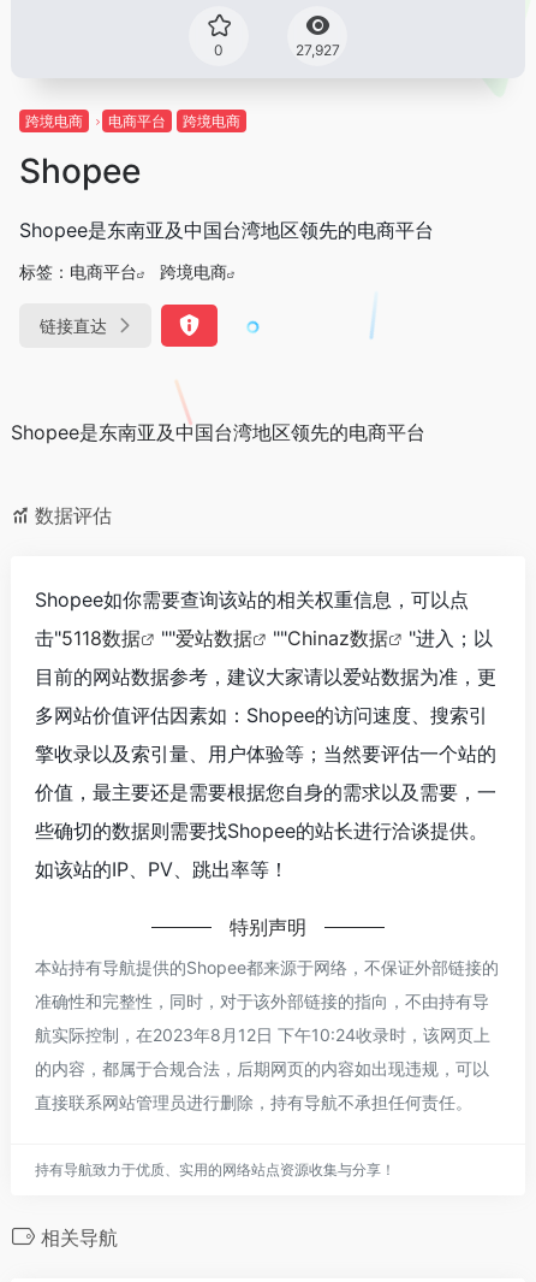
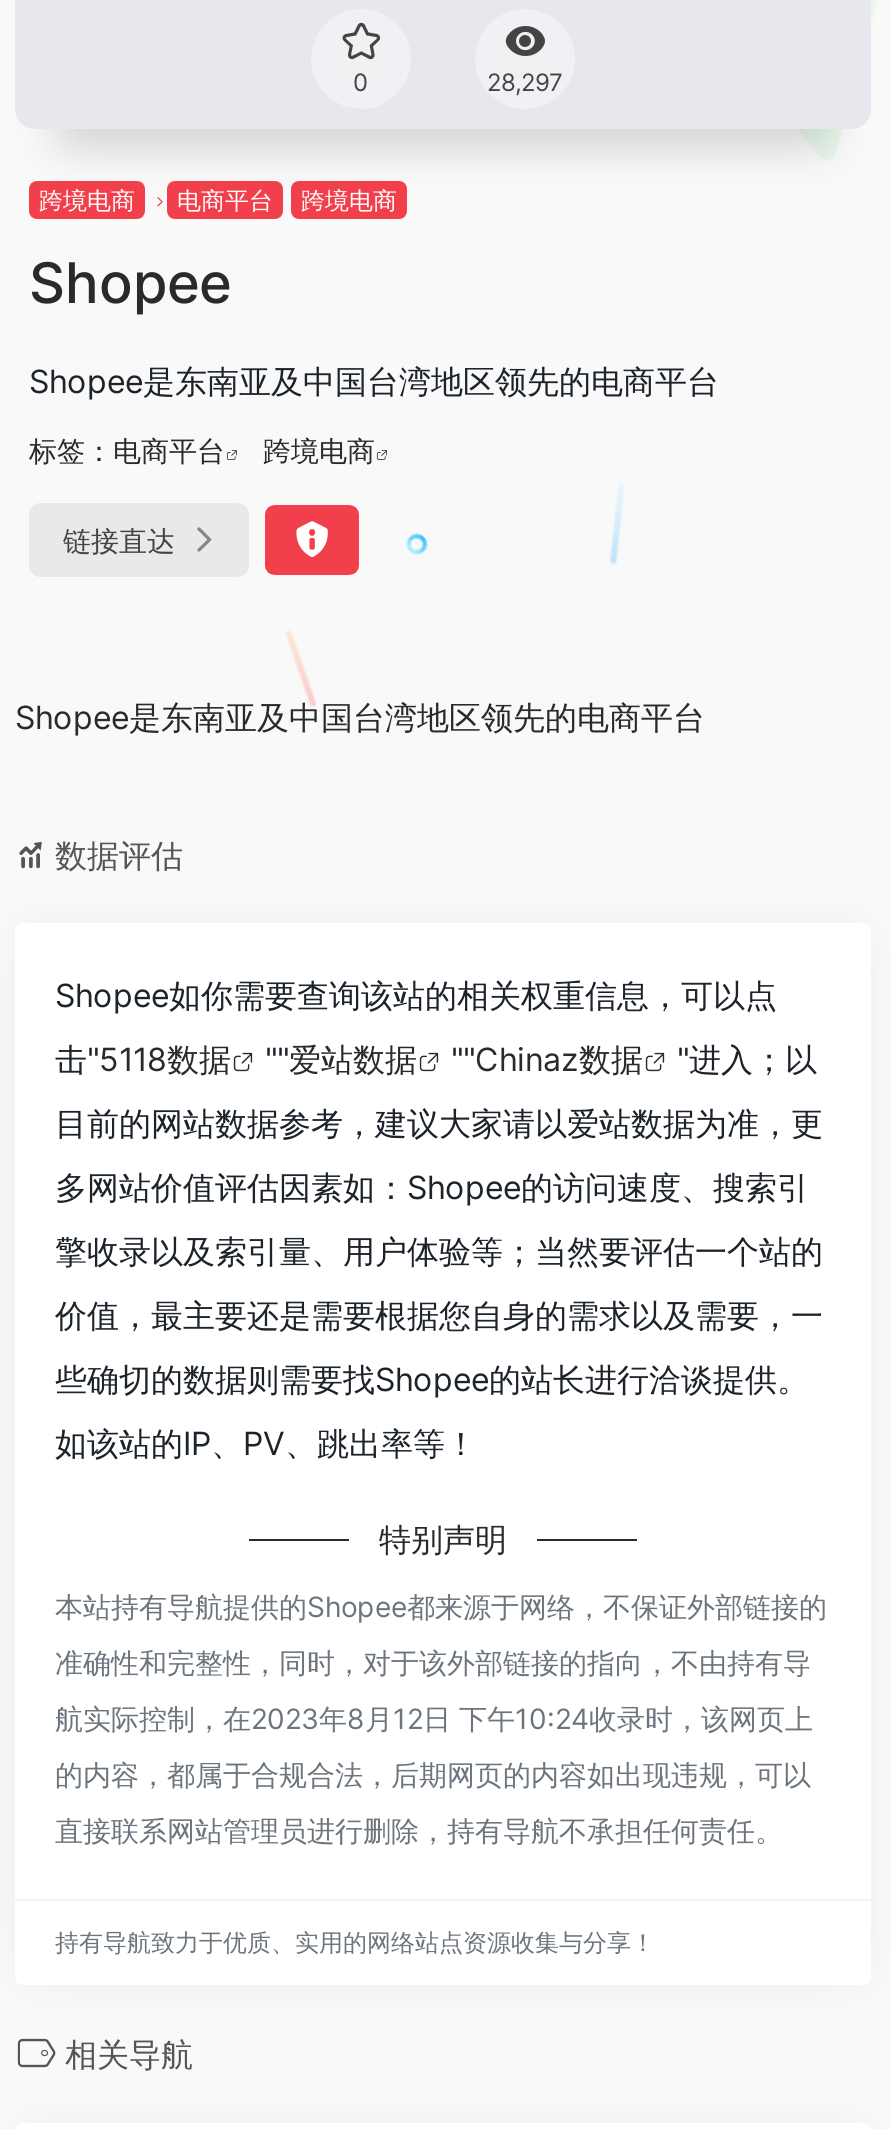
- 27,927
+ 28,297
